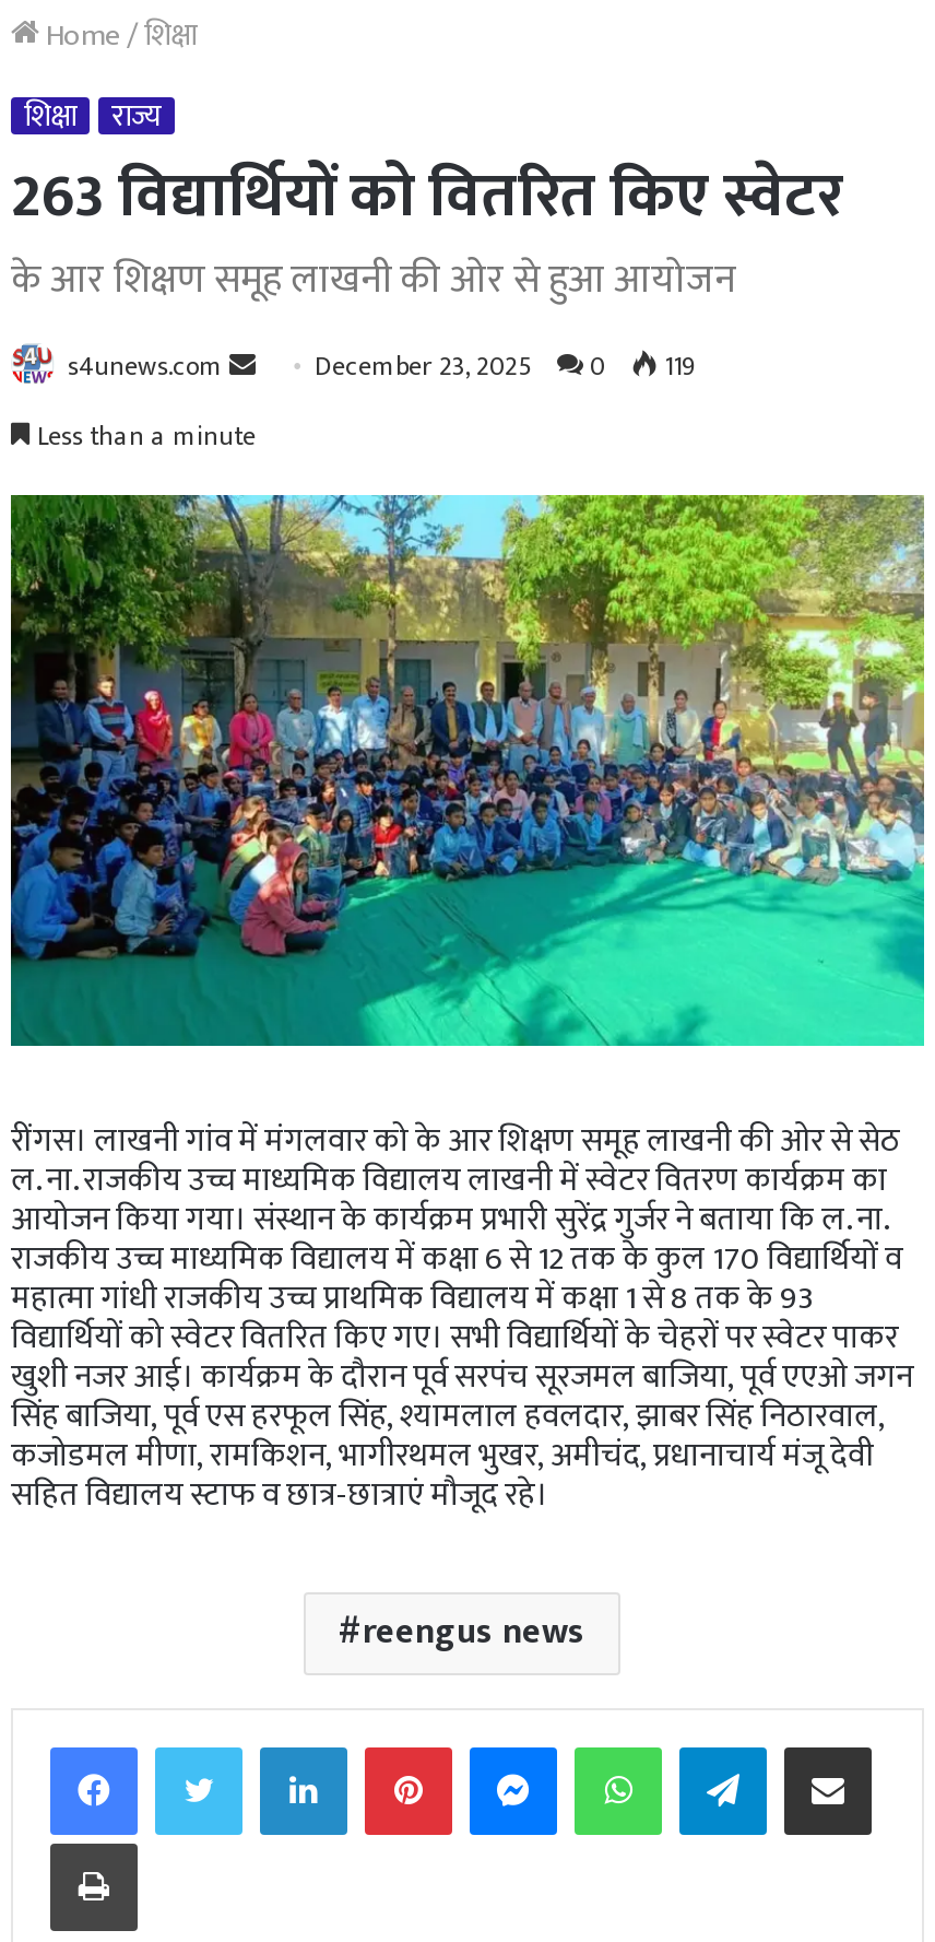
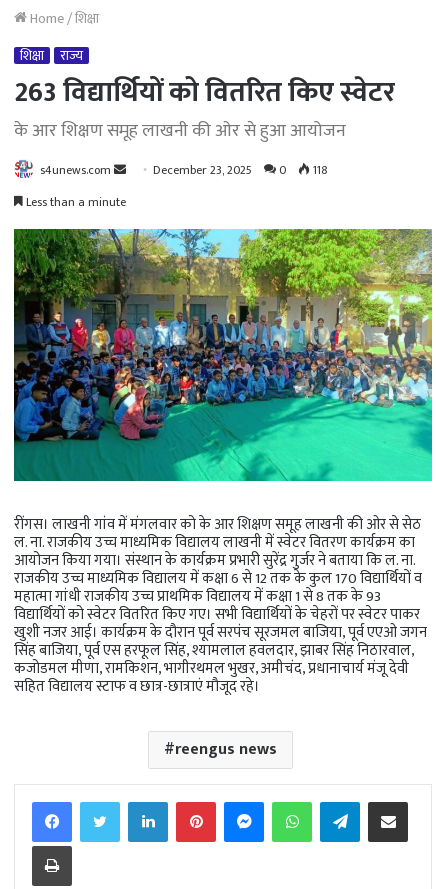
- 119
+ 118
